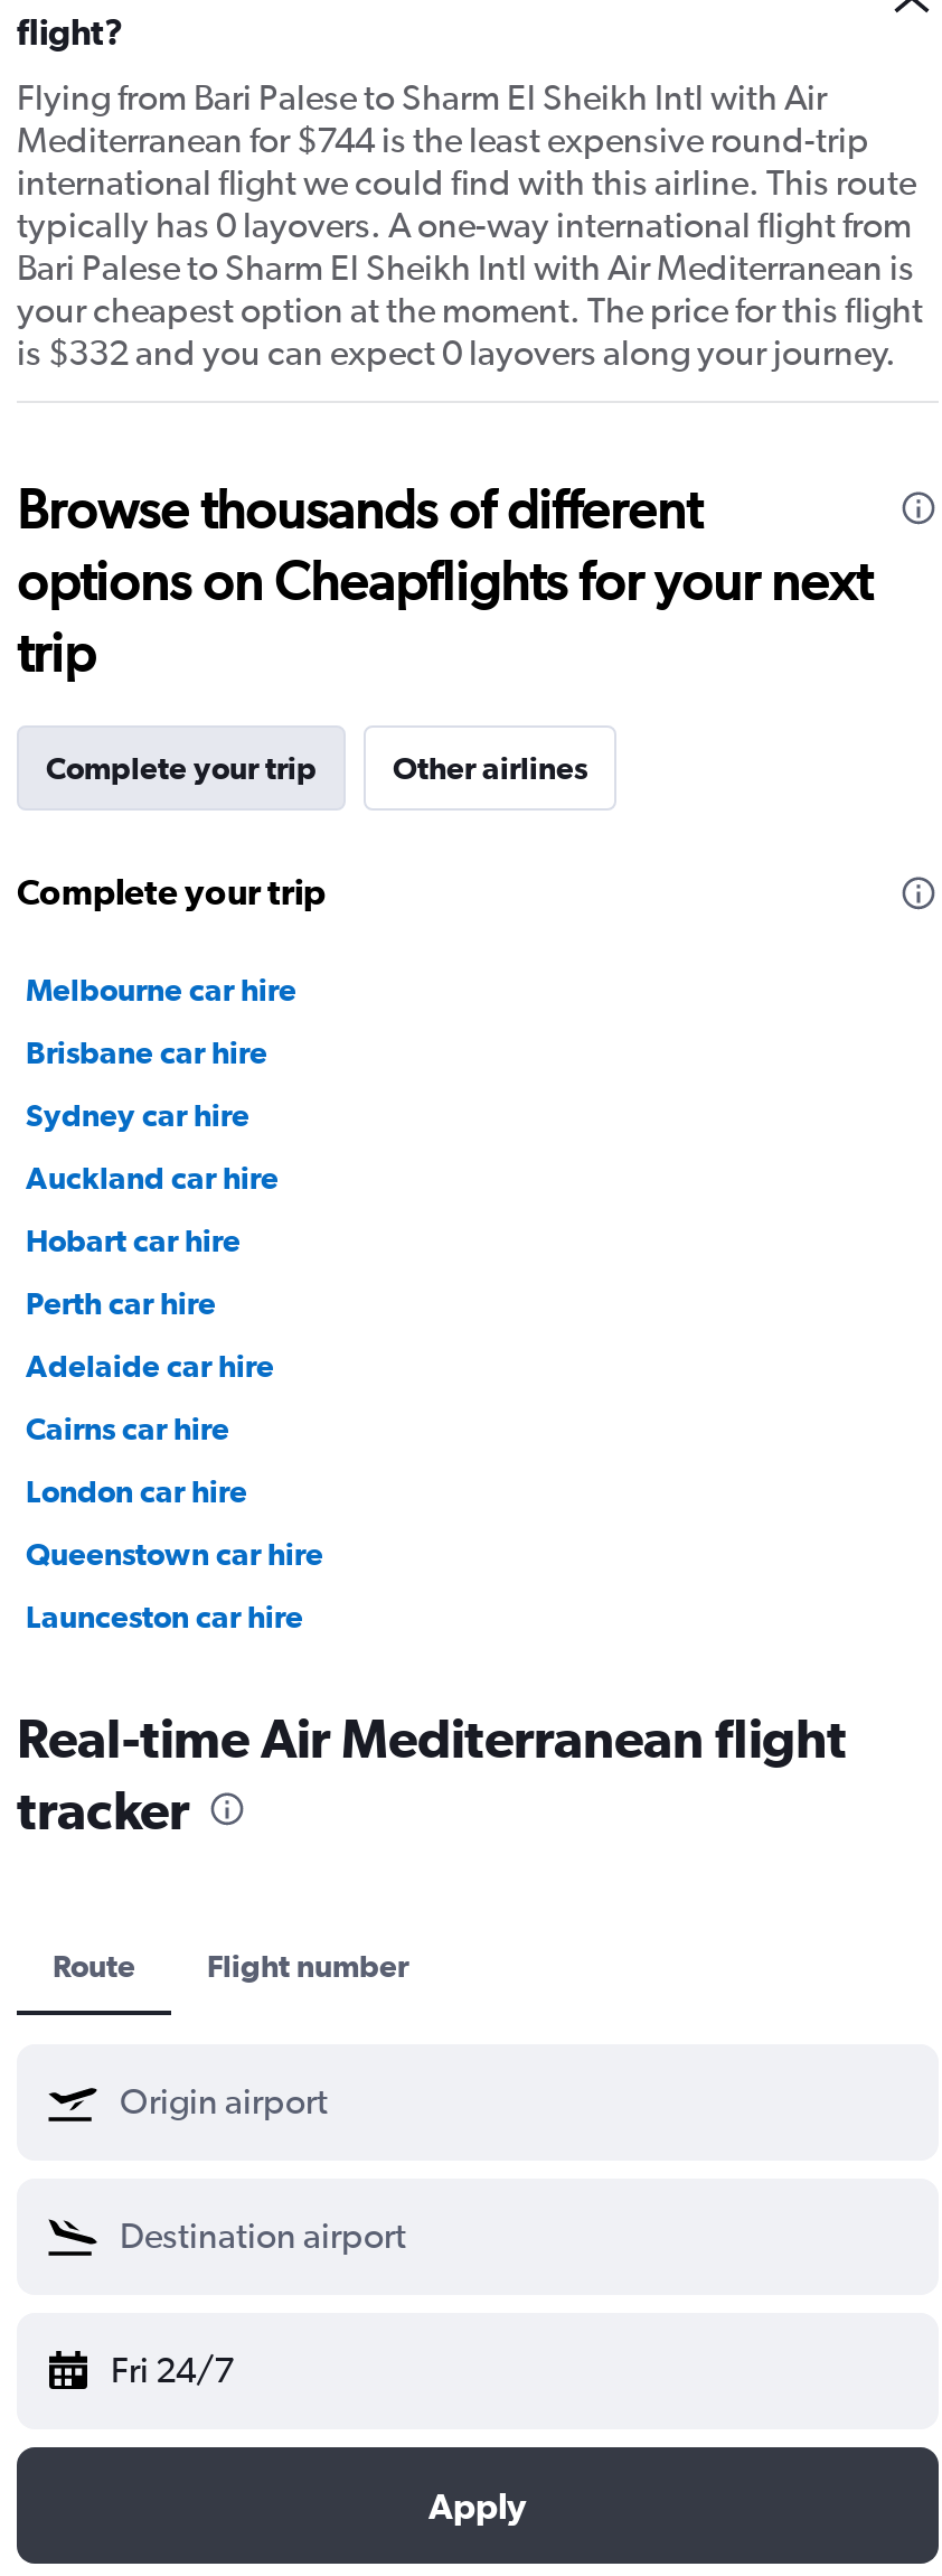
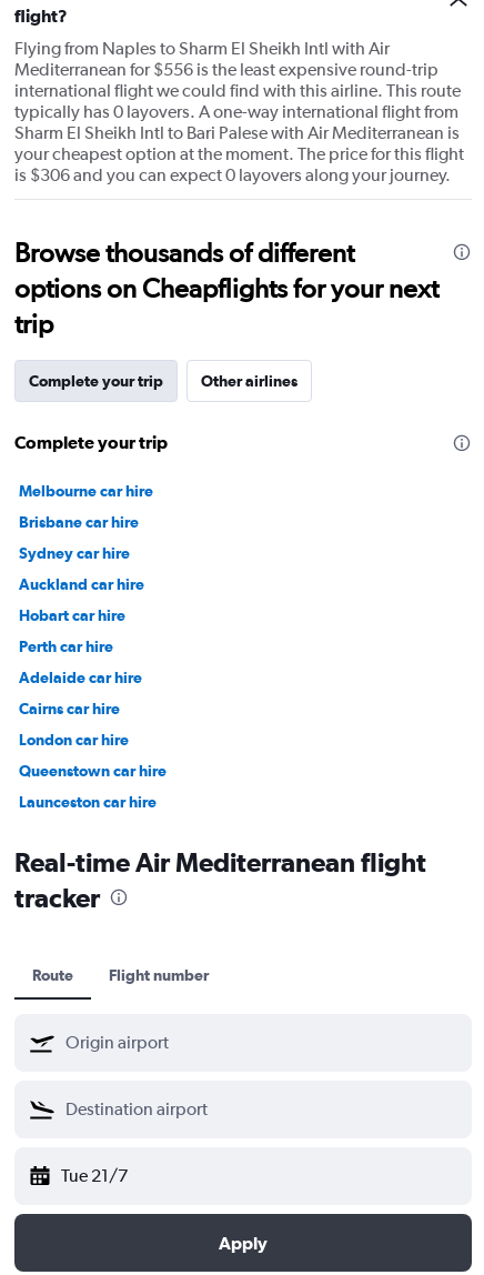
- Flying from Bari Palese to Sharm El Sheikh Intl with Air
- Mediterranean for $744 is the least expensive round-trip
+ Flying from Naples to Sharm El Sheikh Intl with Air
+ Mediterranean for $556 is the least expensive round-trip

- Bari Palese to Sharm El Sheikh Intl with Air Mediterranean is
+ Sharm El Sheikh Intl to Bari Palese with Air Mediterranean is

- is $332 and you can expect 0 layovers along your journey.
+ is $306 and you can expect 0 layovers along your journey.

- Fri 24/7
+ Tue 21/7
